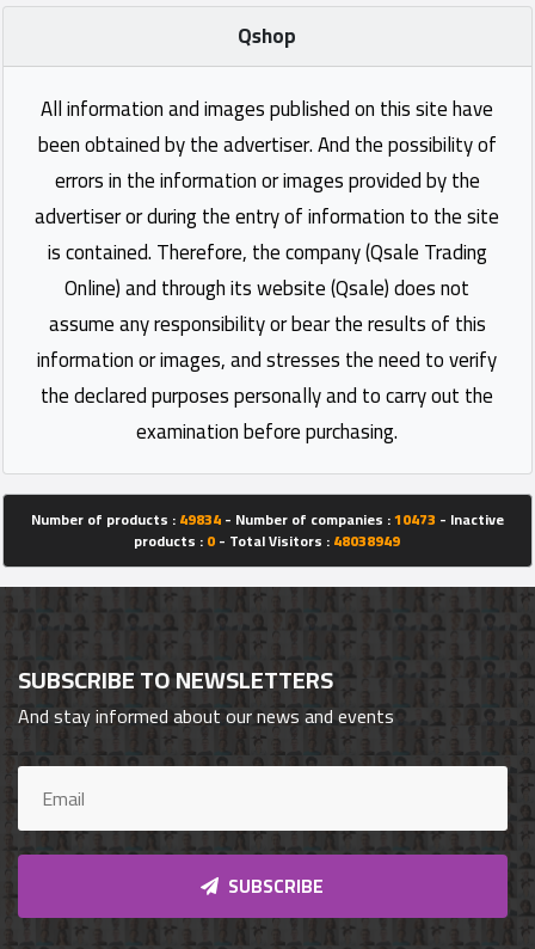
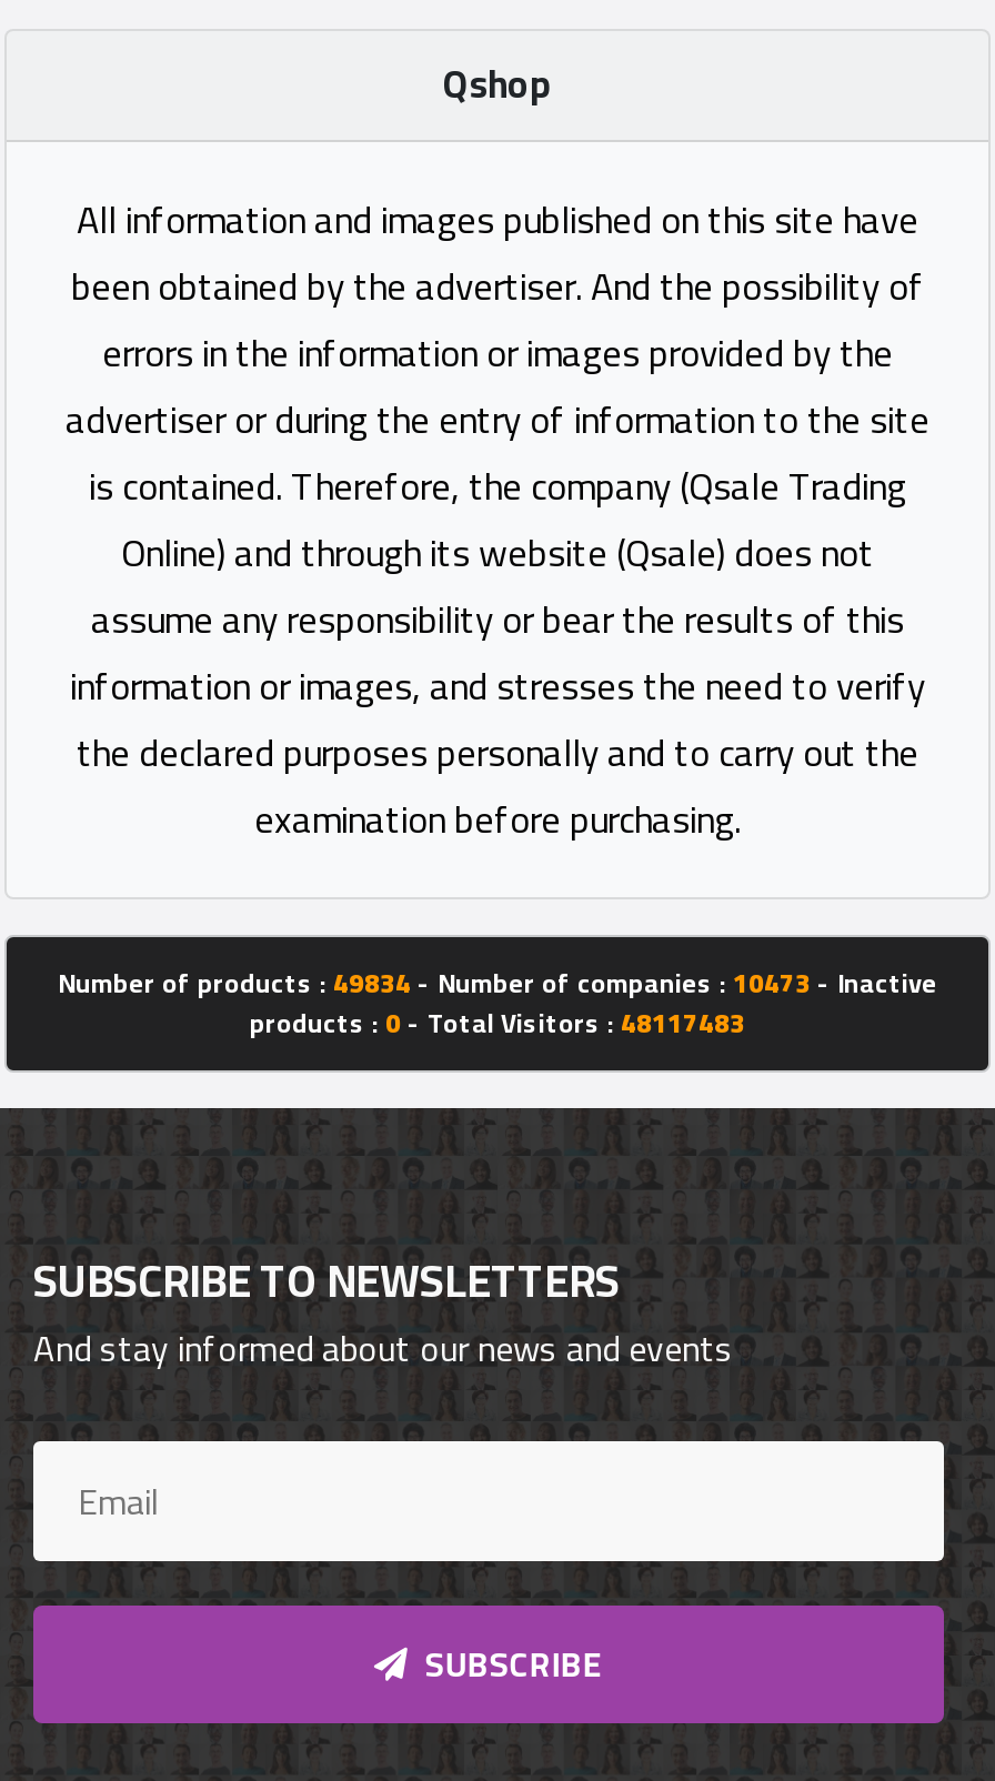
- products : 0 - Total Visitors : 48038949
+ products : 0 - Total Visitors : 48117483
